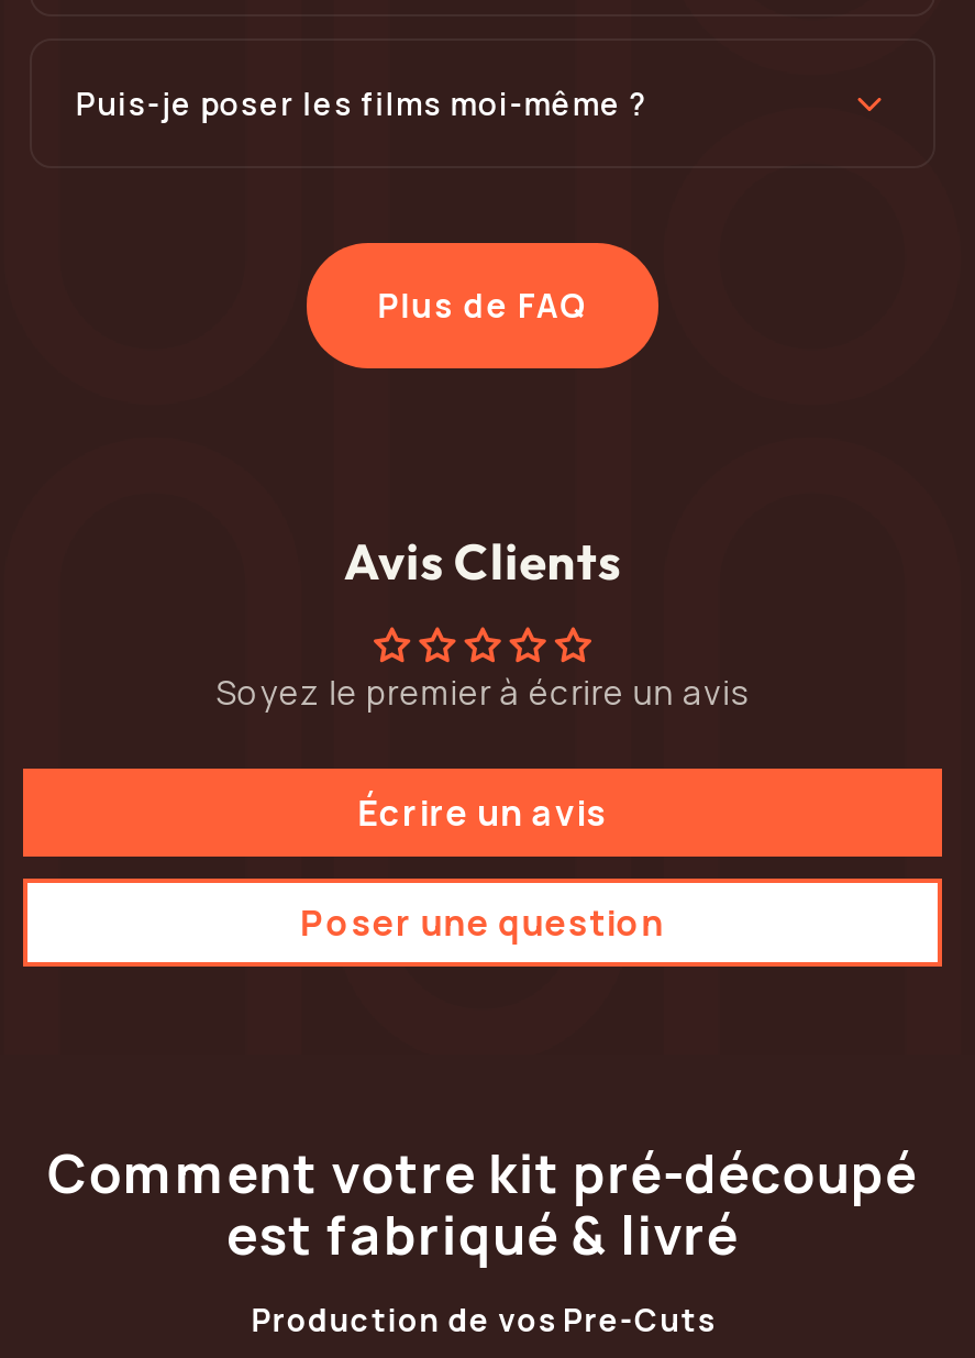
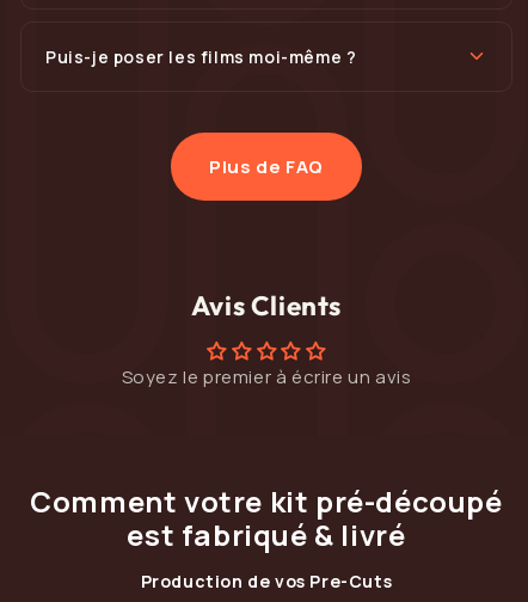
- Écrire un avis
- Poser une question
